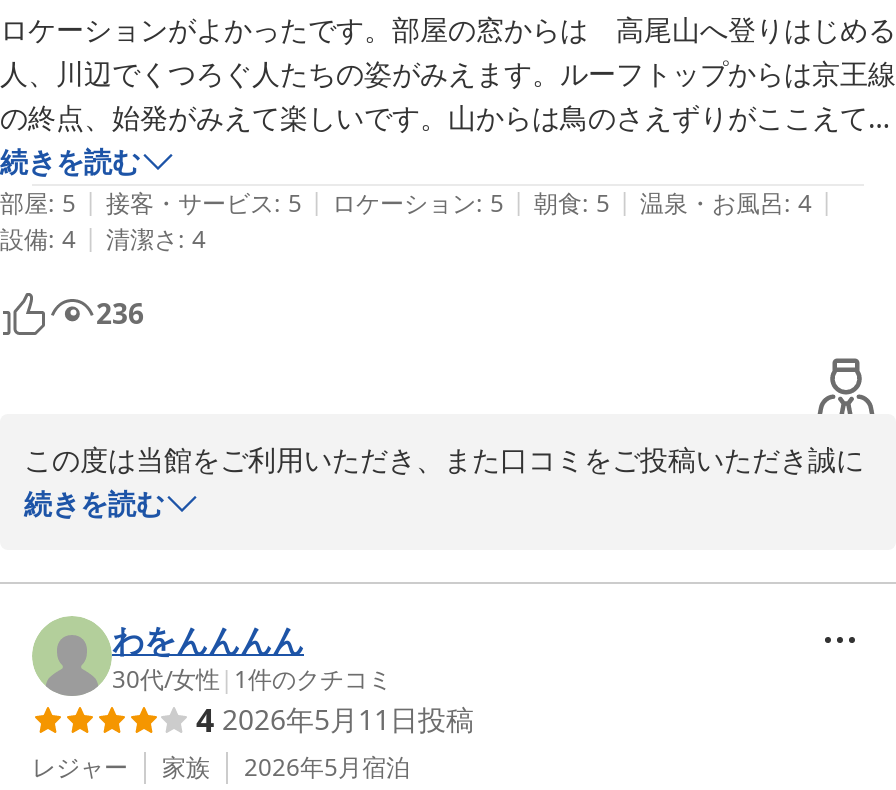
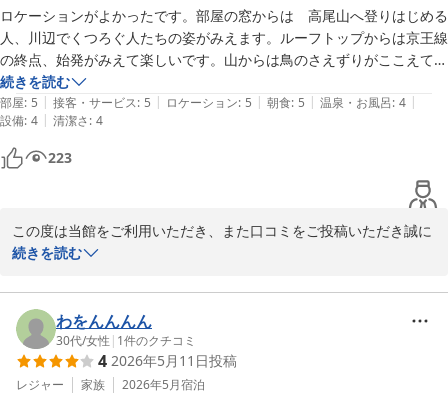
- 236
+ 223
